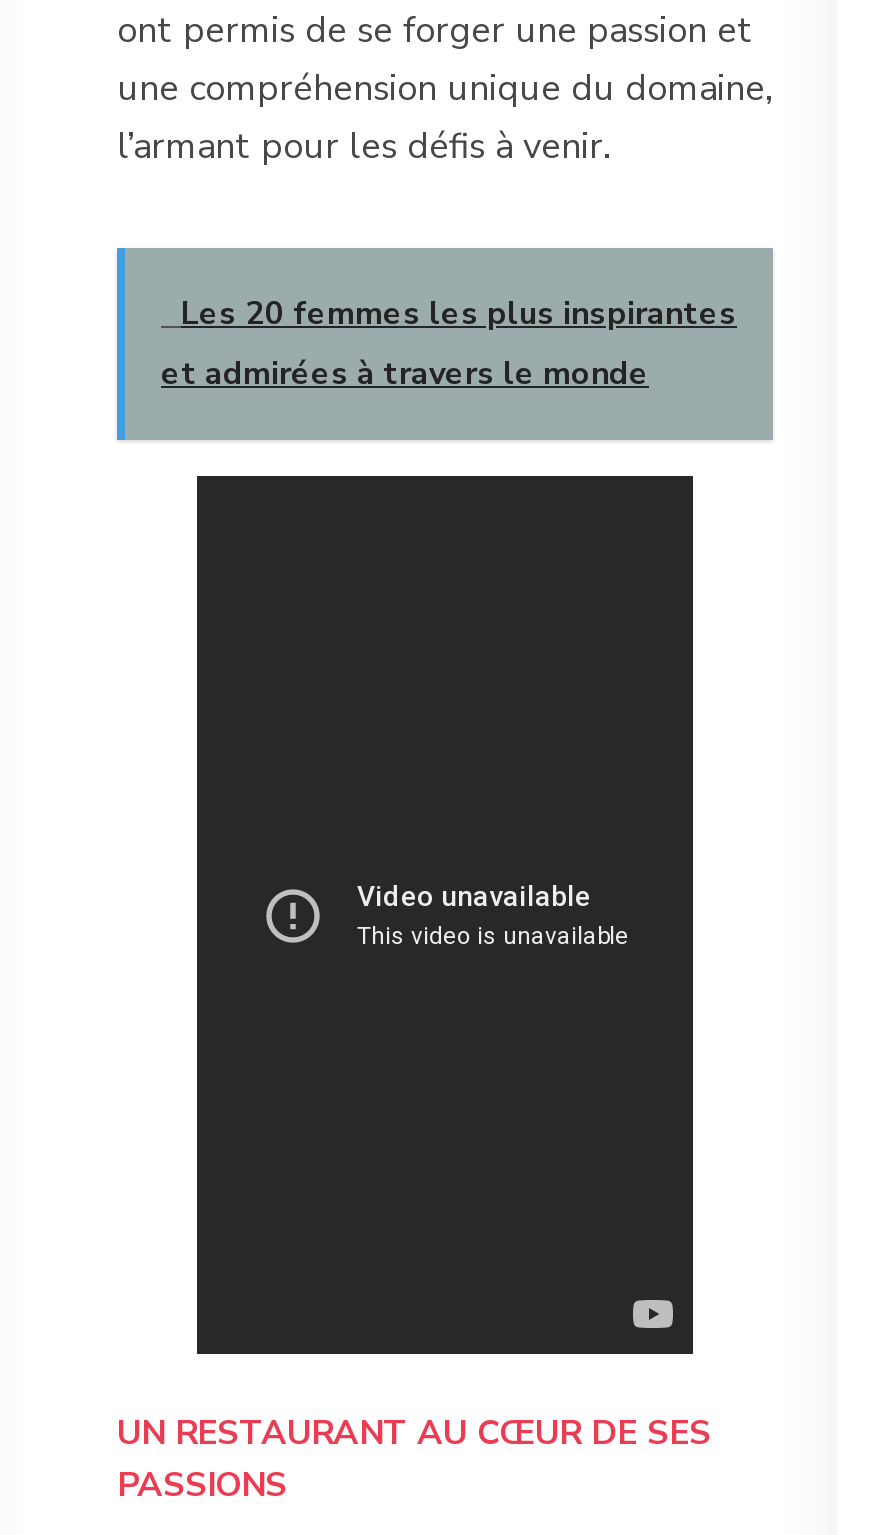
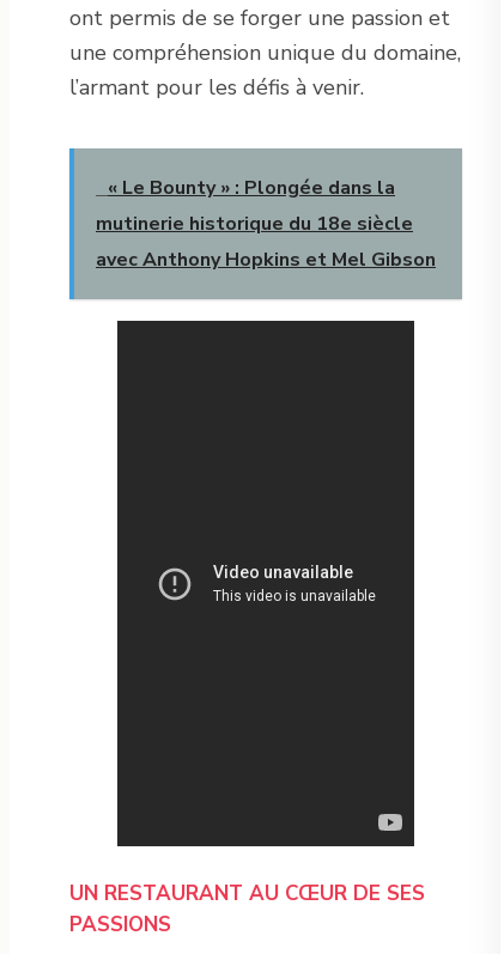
- Les 20 femmes les plus inspirantes
- et admirées à travers le monde
+ « Le Bounty » : Plongée dans la
+ mutinerie historique du 18e siècle
+ avec Anthony Hopkins et Mel Gibson
